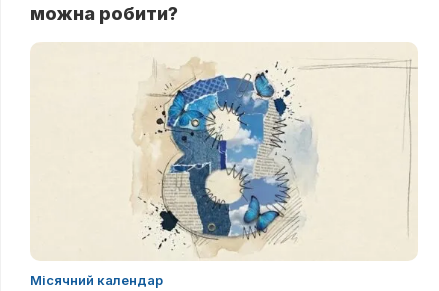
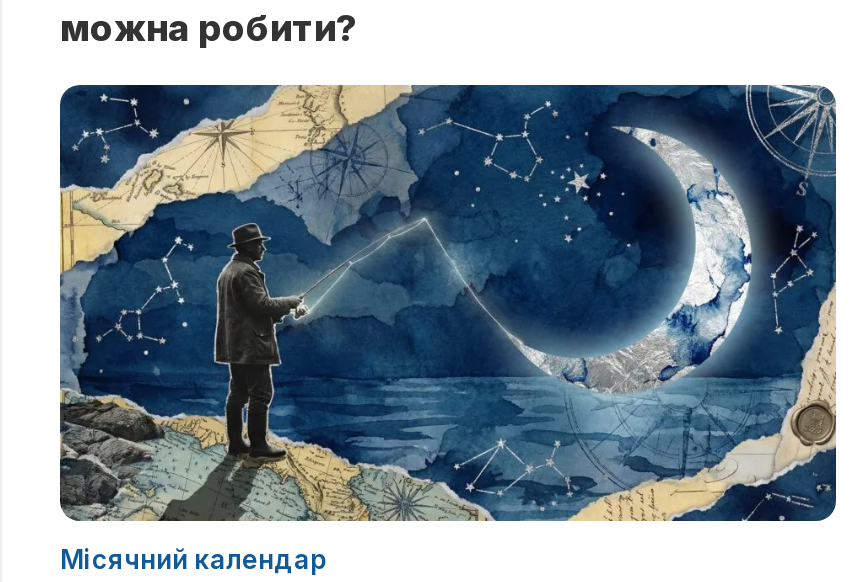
- [image]
+ [image]
